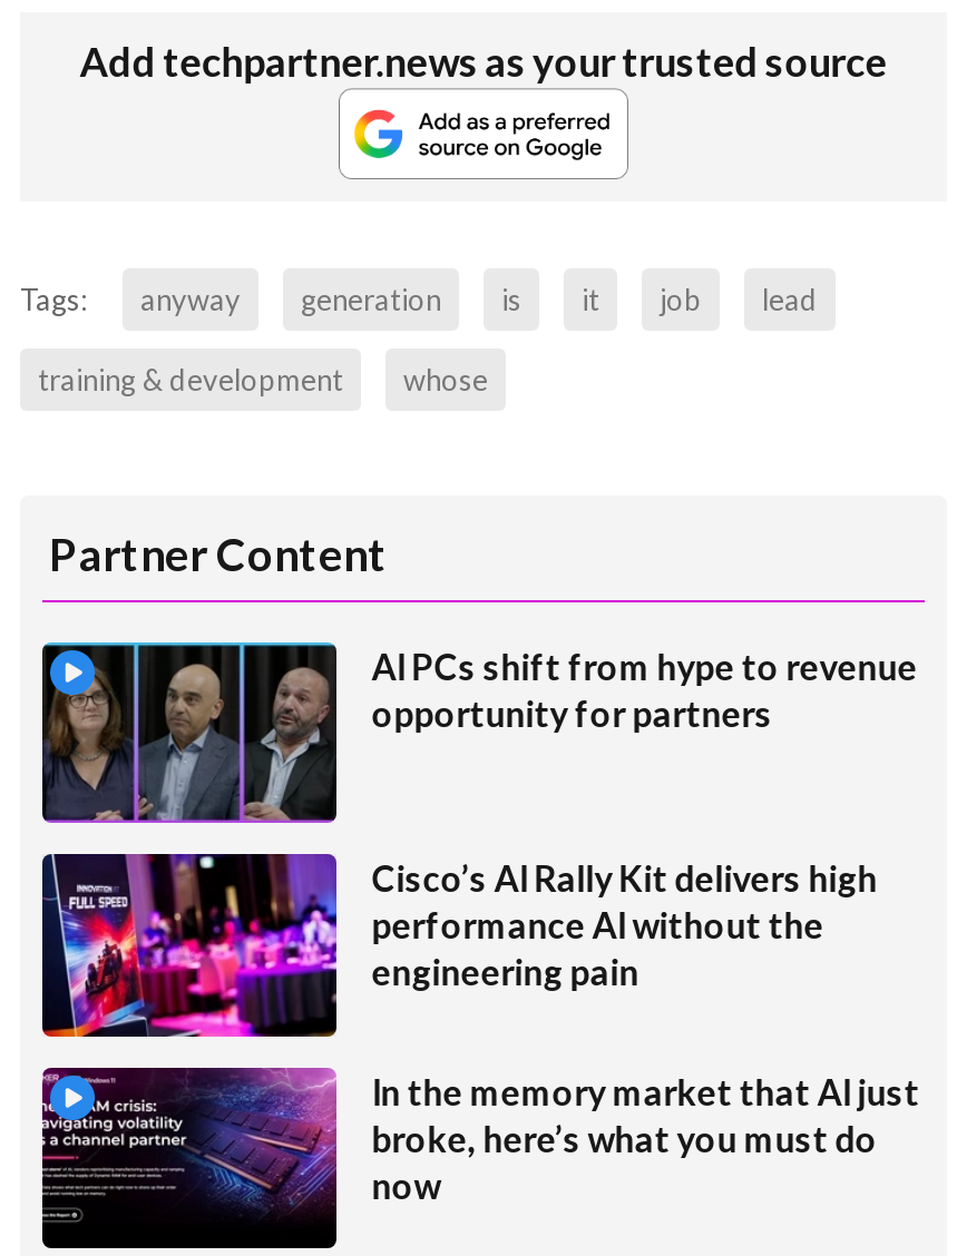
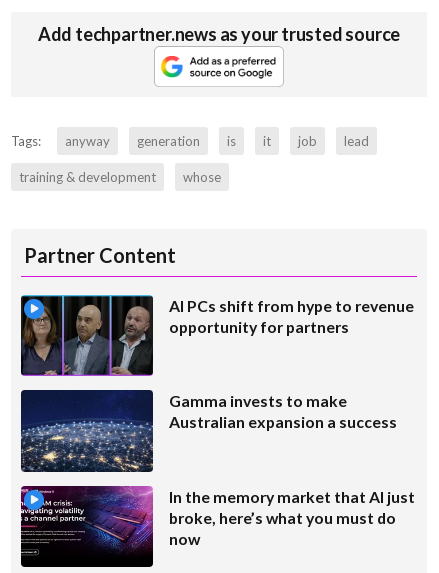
- [image]
- Cisco’s AI Rally Kit delivers high
- performance AI without the
- engineering pain
+ [image]
+ Gamma invests to make
+ Australian expansion a success
